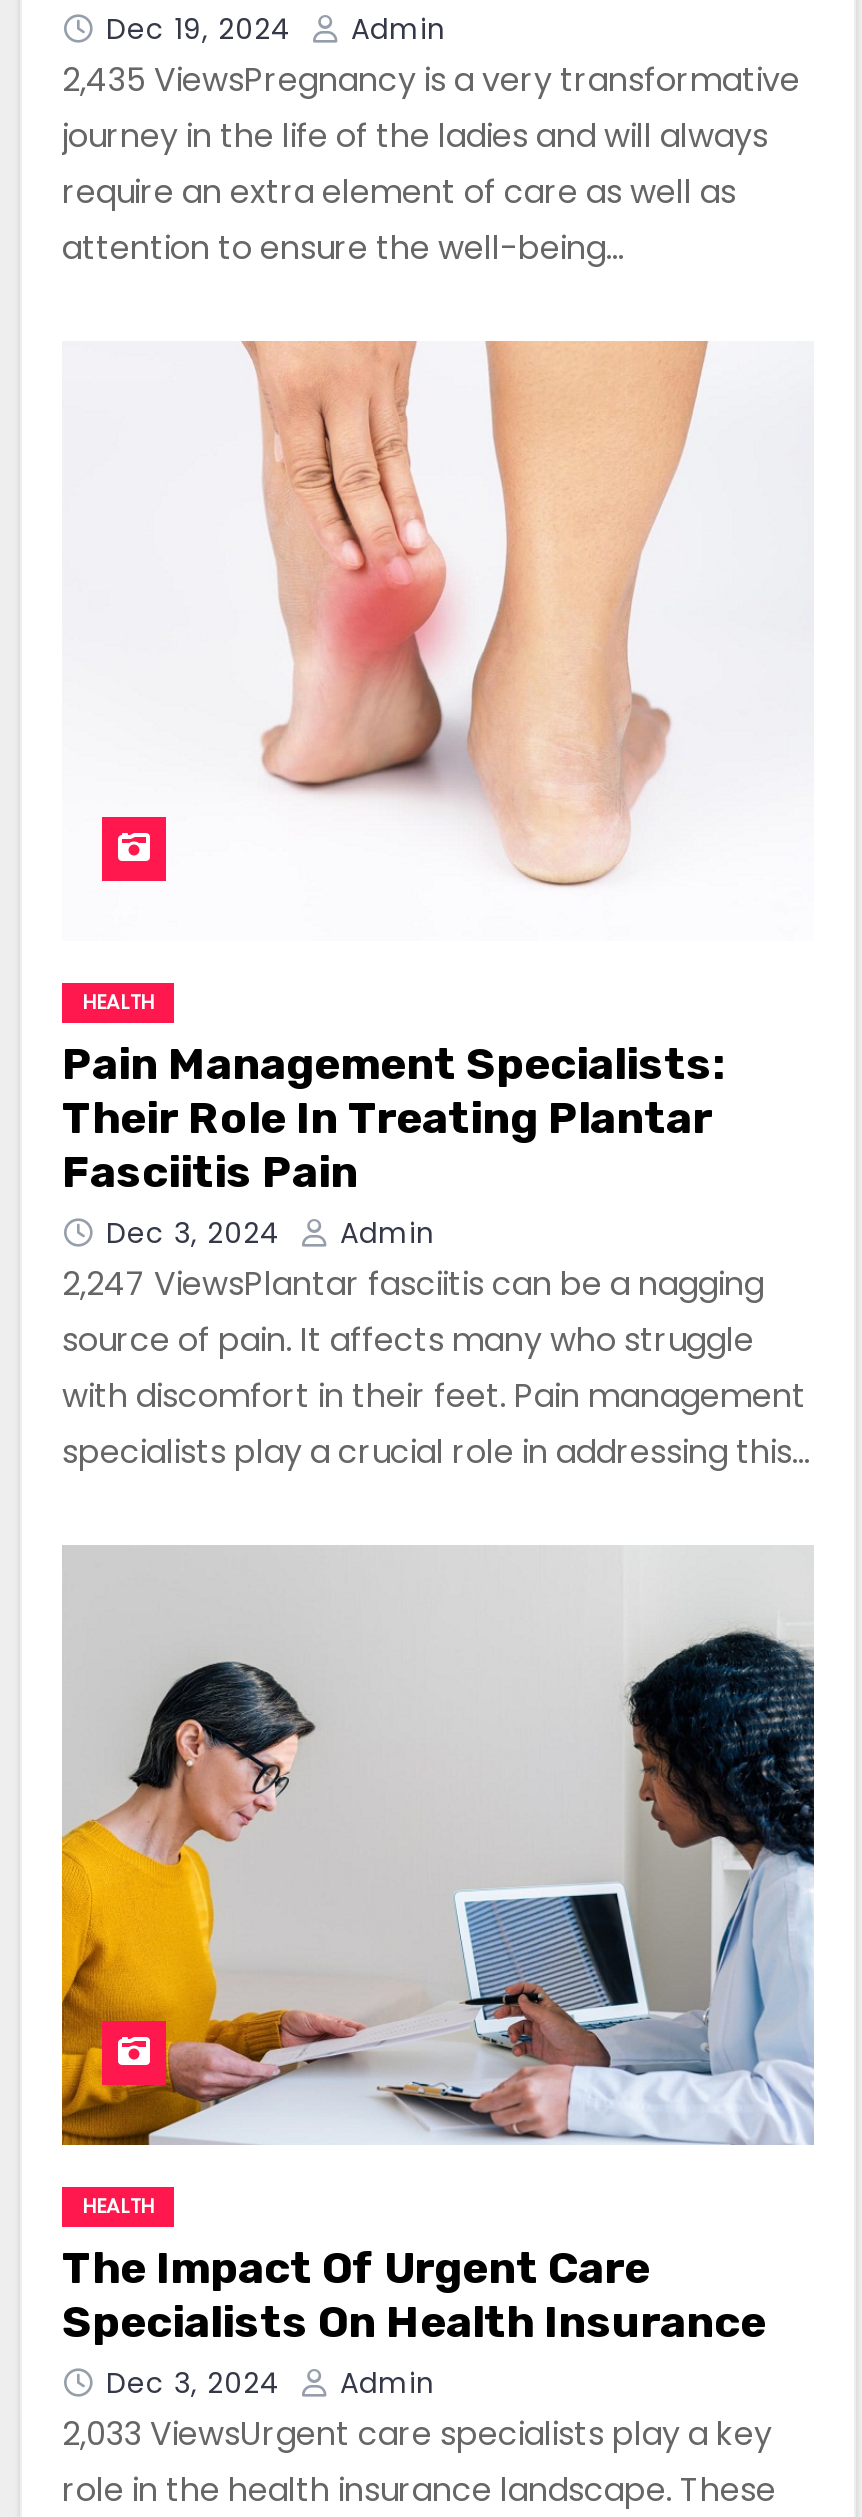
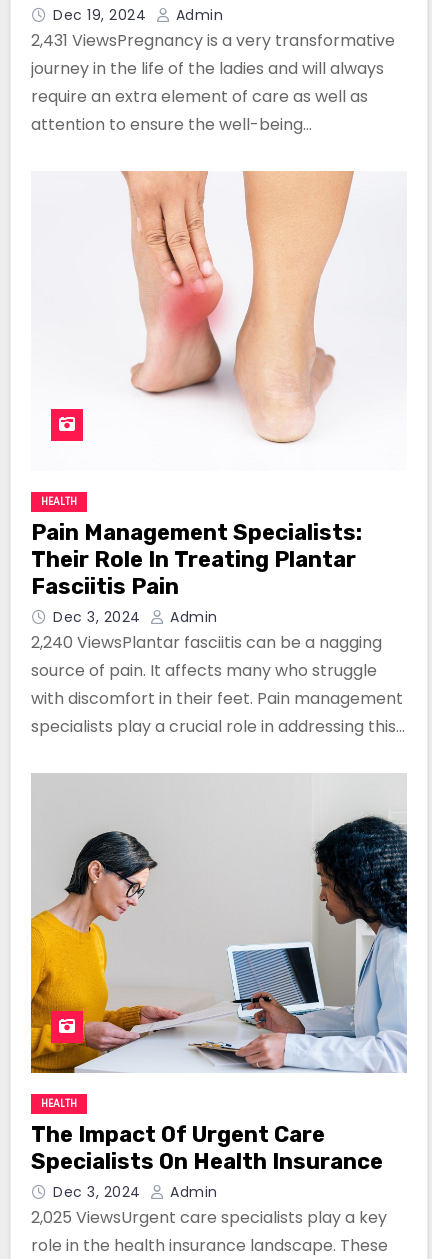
- 2,435 ViewsPregnancy is a very transformative
+ 2,431 ViewsPregnancy is a very transformative

- 2,247 ViewsPlantar fasciitis can be a nagging
+ 2,240 ViewsPlantar fasciitis can be a nagging

- 2,033 ViewsUrgent care specialists play a key
+ 2,025 ViewsUrgent care specialists play a key
